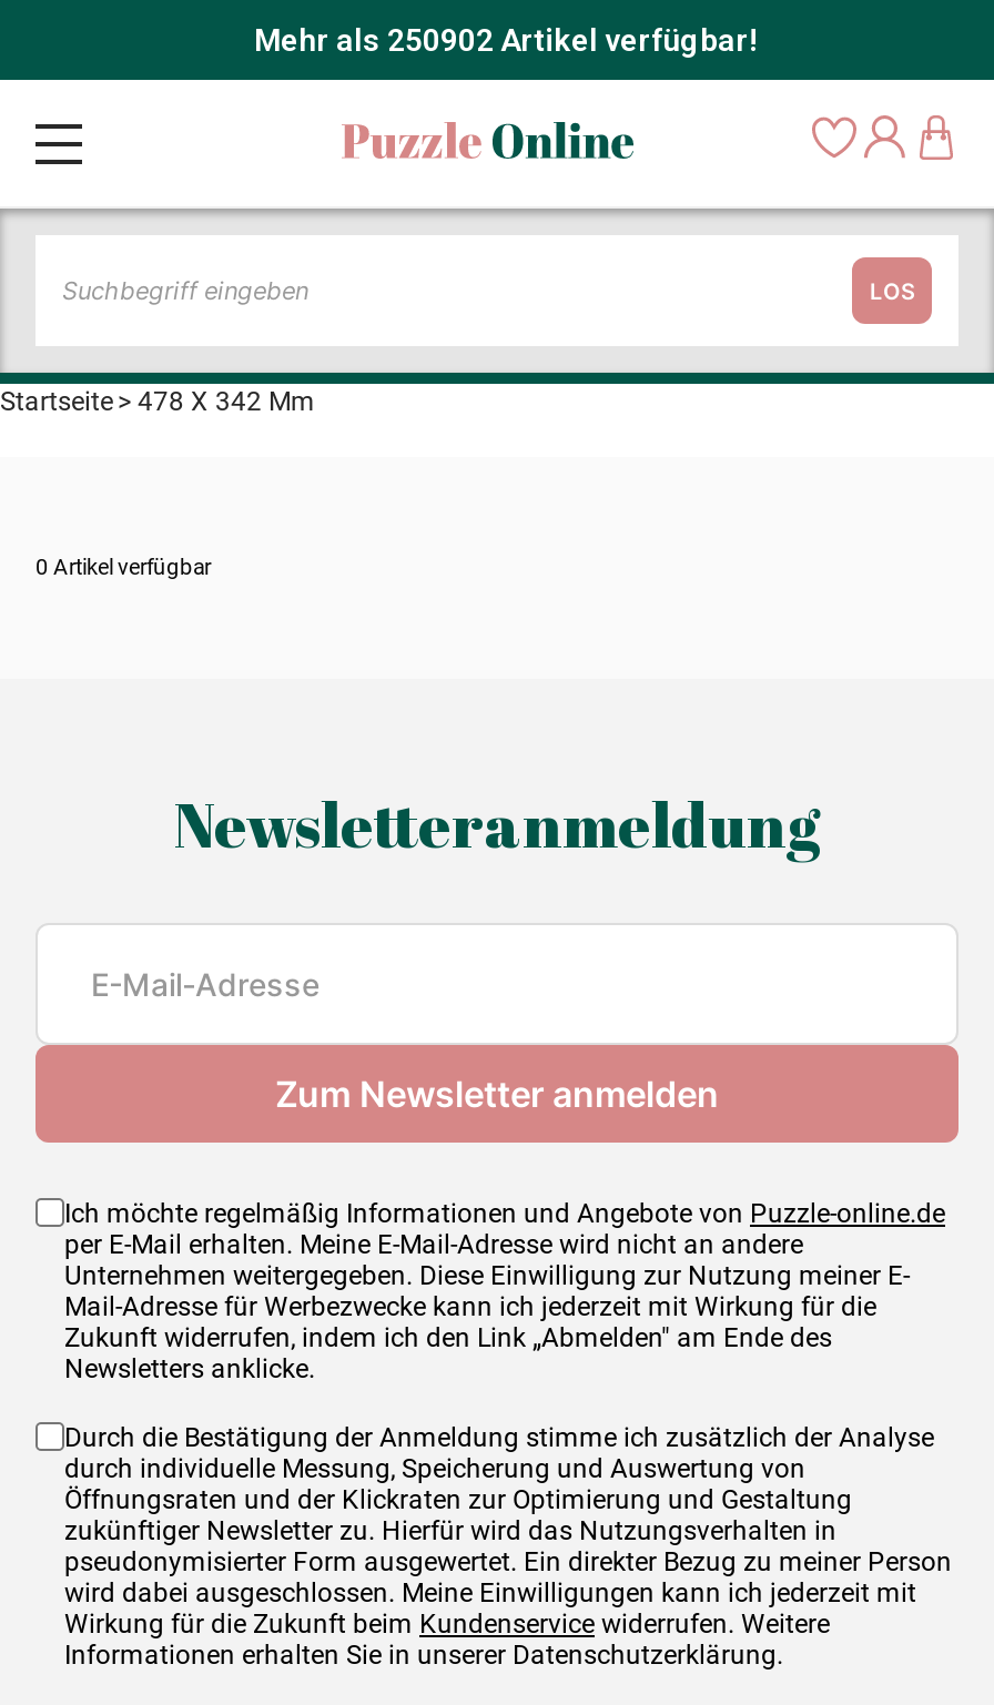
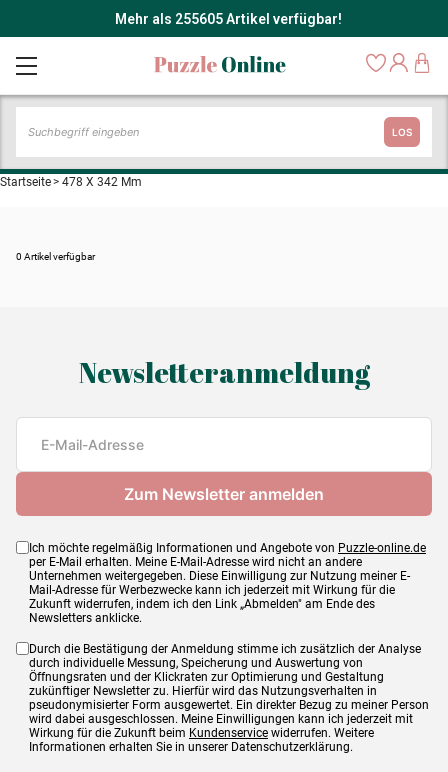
- Mehr als 250902 Artikel verfügbar!
+ Mehr als 255605 Artikel verfügbar!
